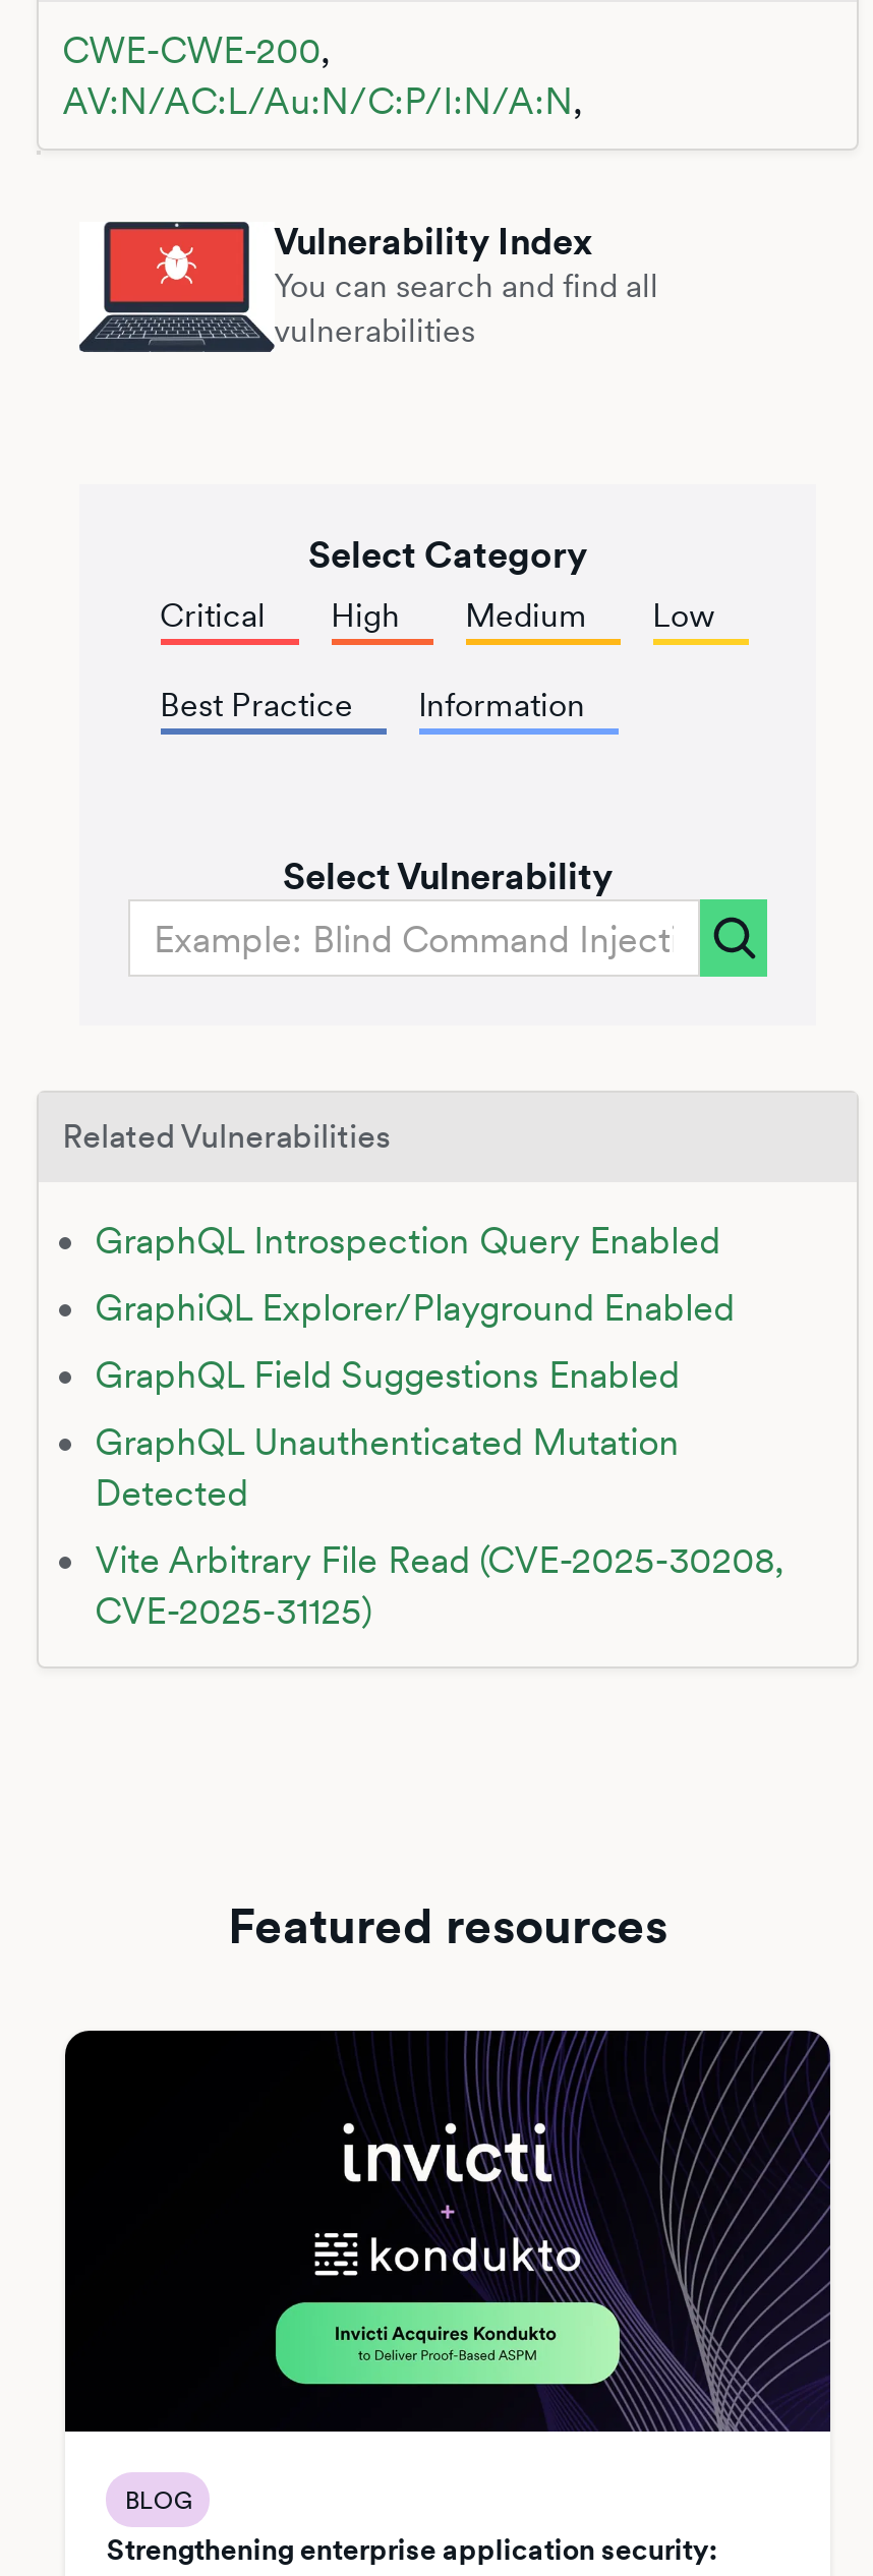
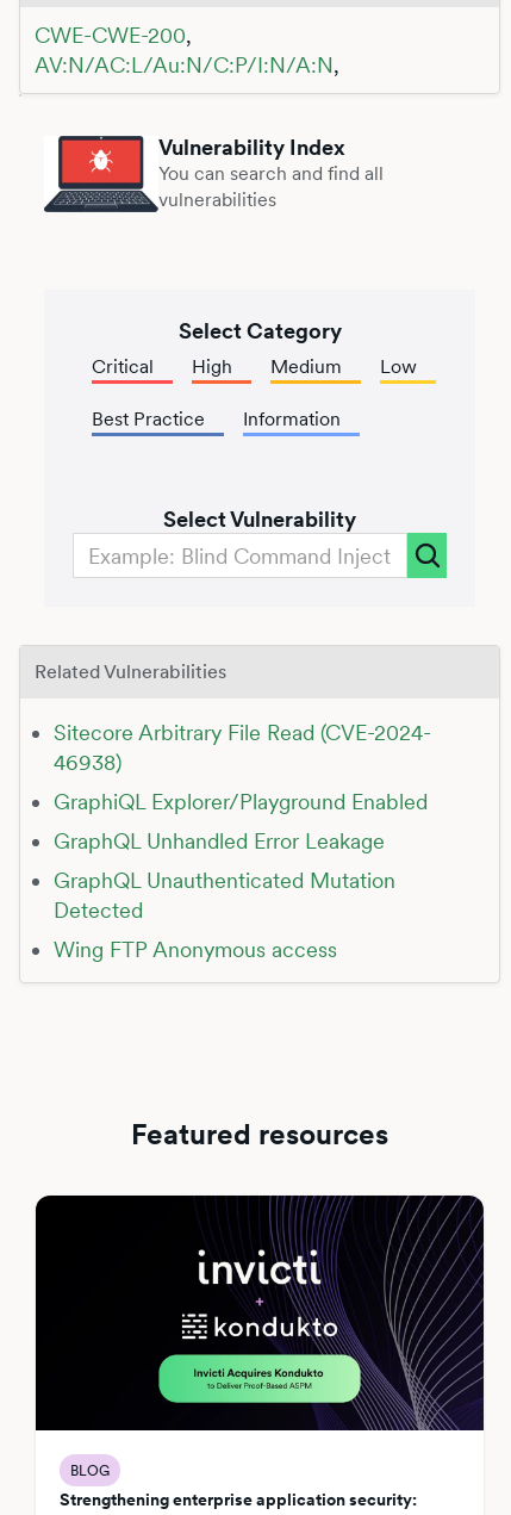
- GraphQL Introspection Query Enabled
+ Sitecore Arbitrary File Read (CVE-2024-
+ 46938)

moved down: GraphiQL Explorer/Playground Enabled

- GraphQL Field Suggestions Enabled
+ GraphQL Unhandled Error Leakage

moved down: GraphQL Unauthenticated Mutation | Detected

- Vite Arbitrary File Read (CVE-2025-30208,
- CVE-2025-31125)
+ Wing FTP Anonymous access
